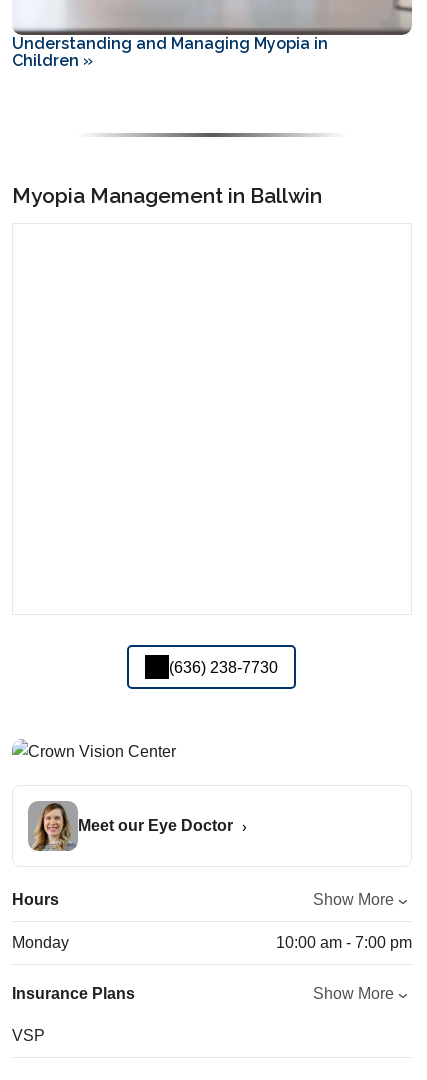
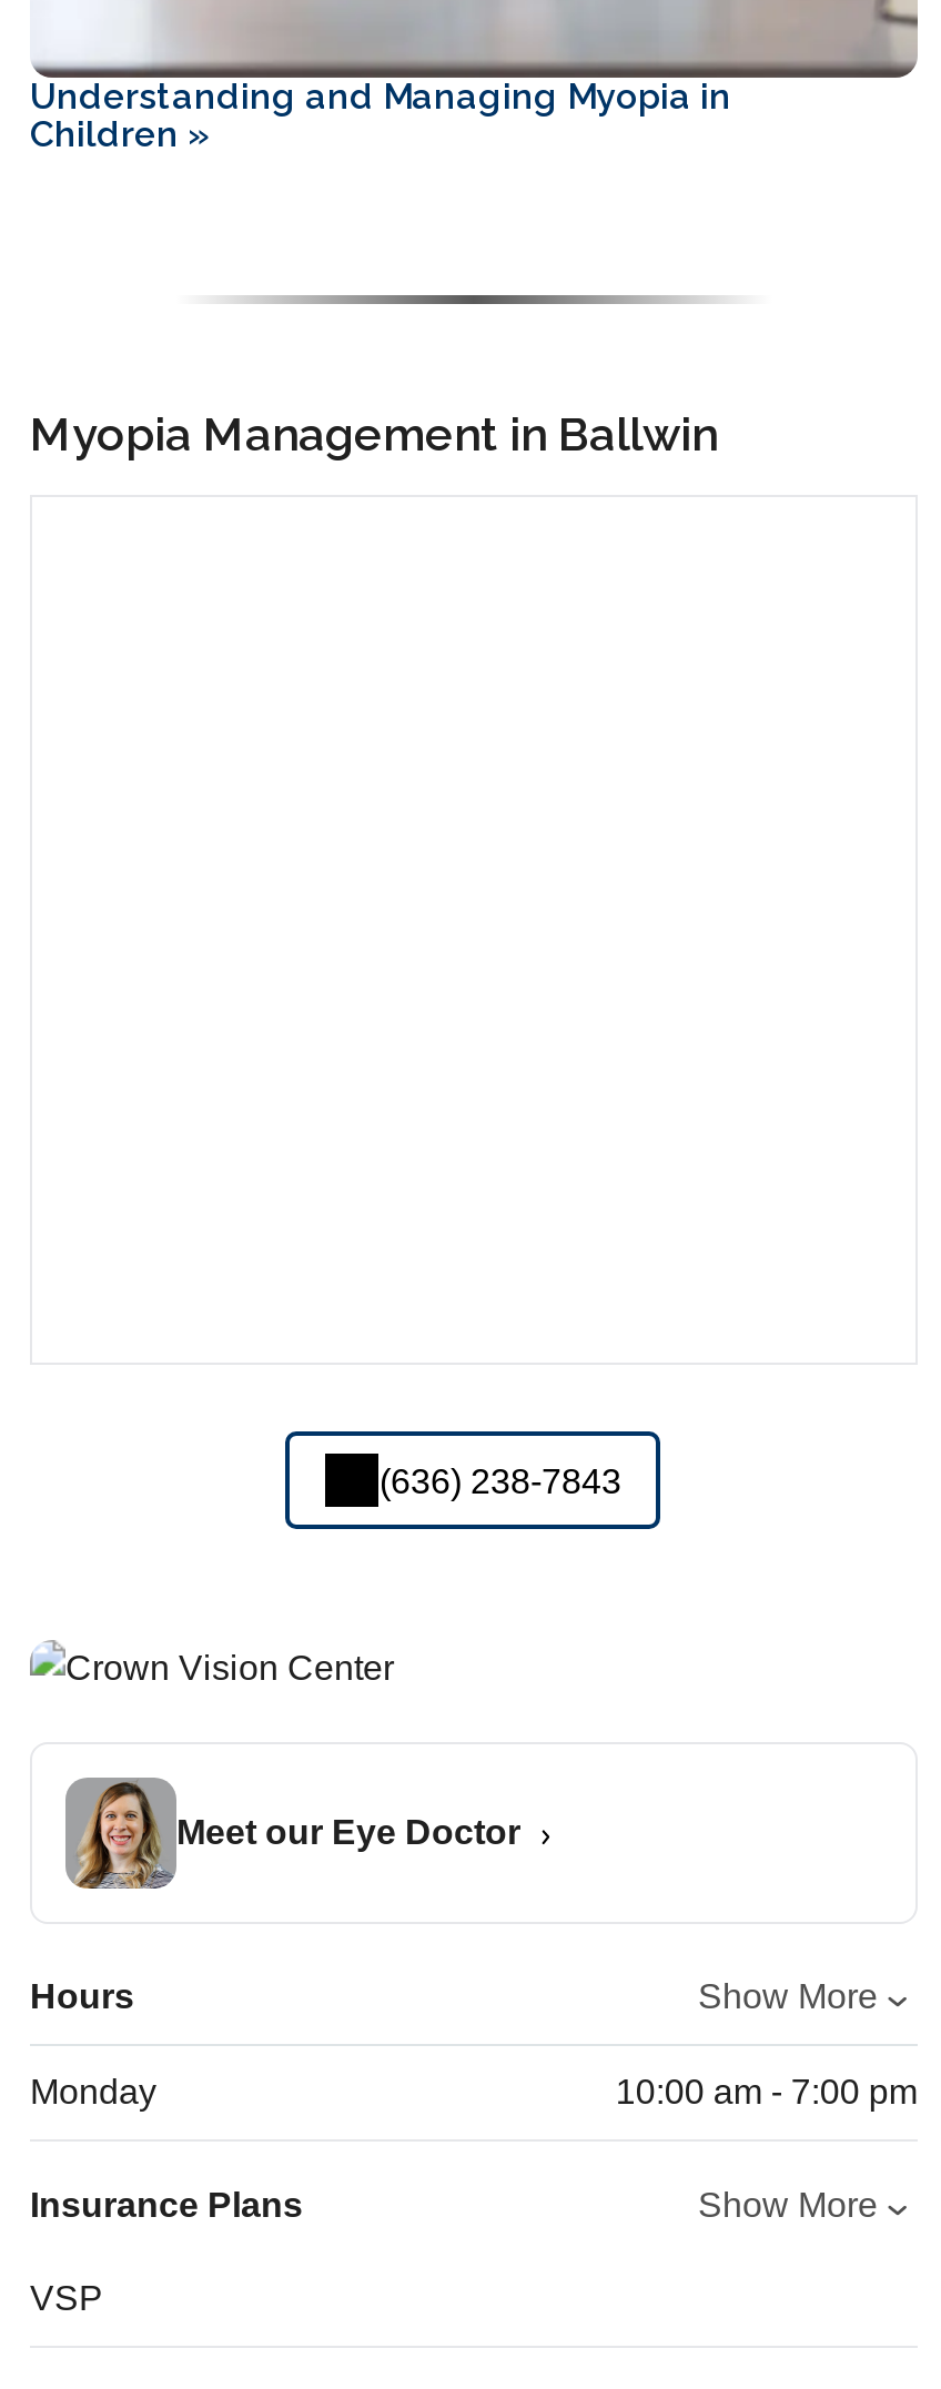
- (636) 238-7730
+ (636) 238-7843
